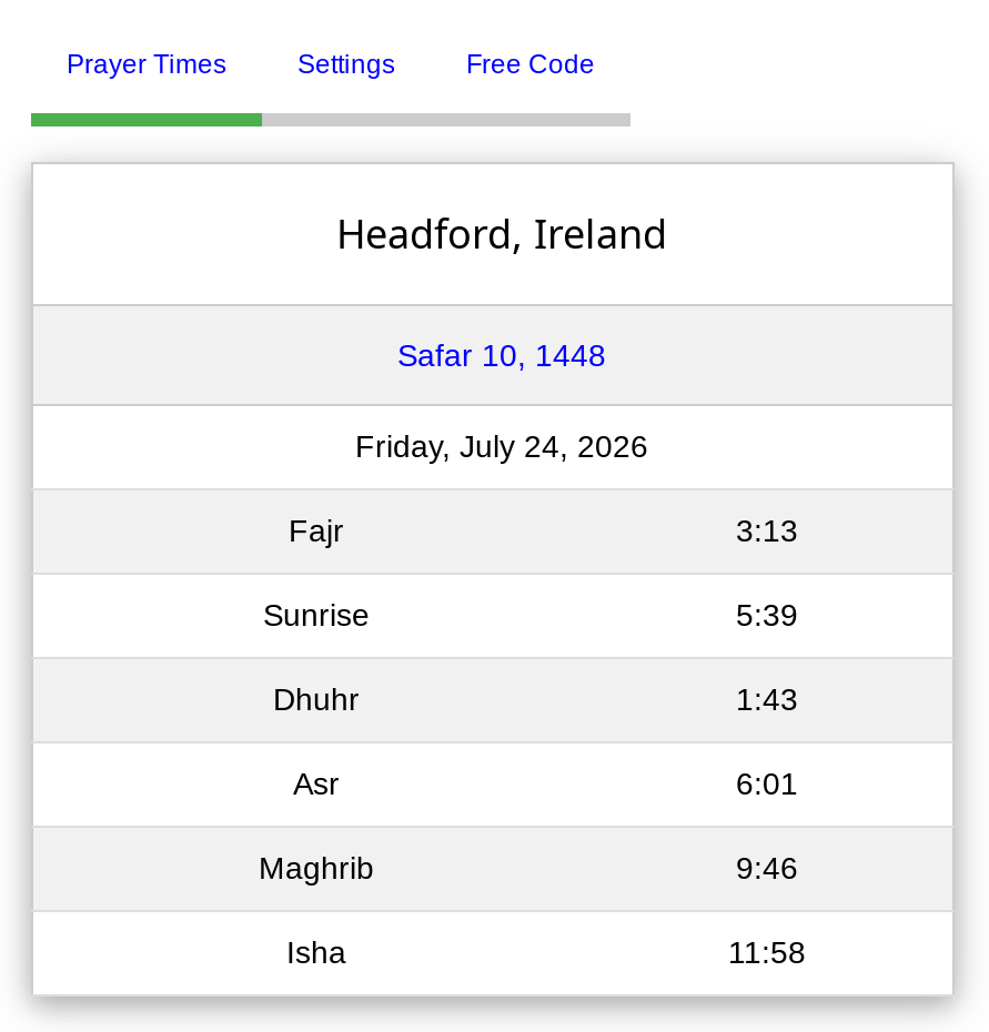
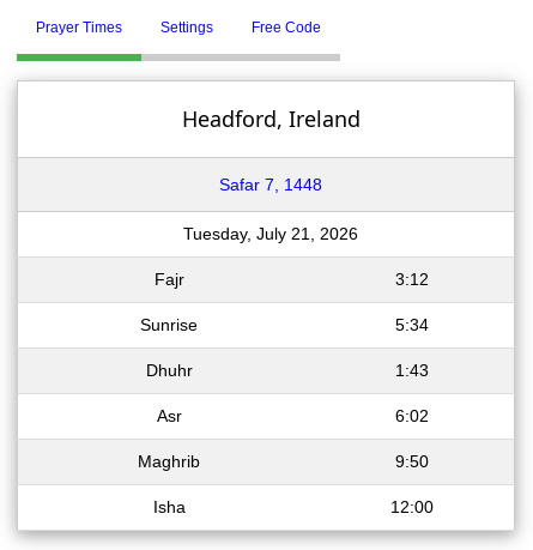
- Safar 10, 1448
+ Safar 7, 1448

- Friday, July 24, 2026
+ Tuesday, July 21, 2026

- 3:13
+ 3:12

- 5:39
+ 5:34

- 6:01
+ 6:02

- 9:46
+ 9:50

- 11:58
+ 12:00
